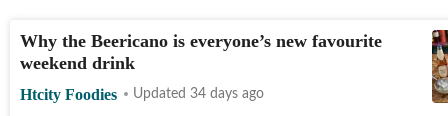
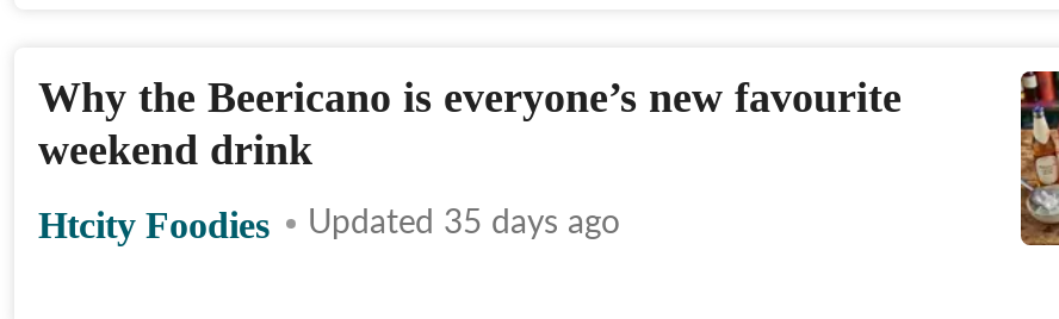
- Updated 34 days ago
+ Updated 35 days ago
